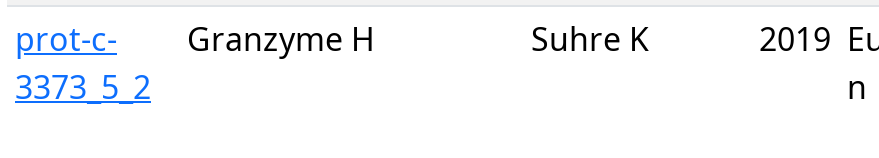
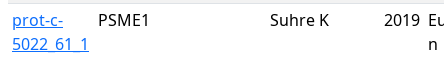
- Granzyme H
+ PSME1

- 3373_5_2
+ 5022_61_1
